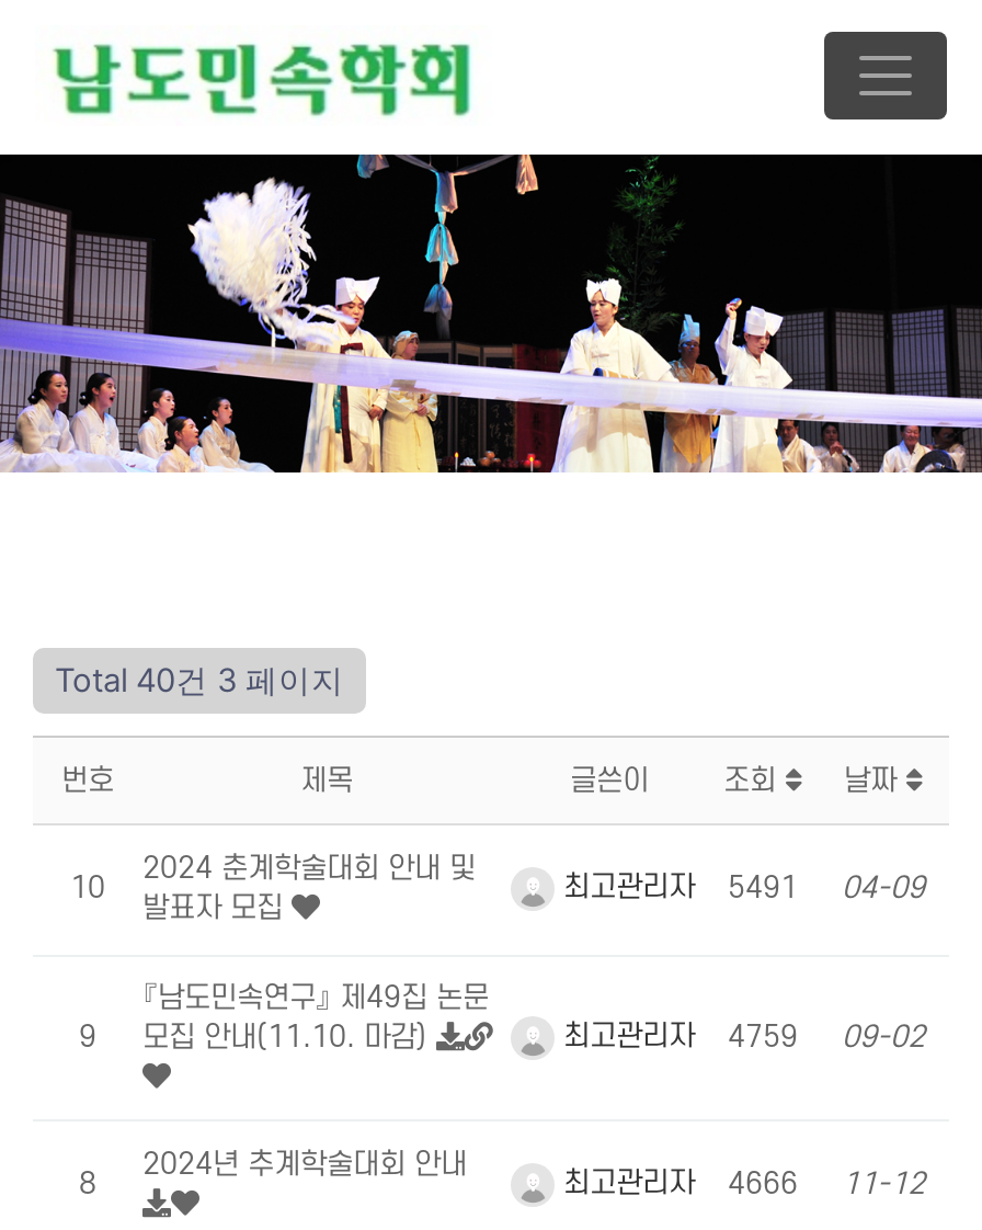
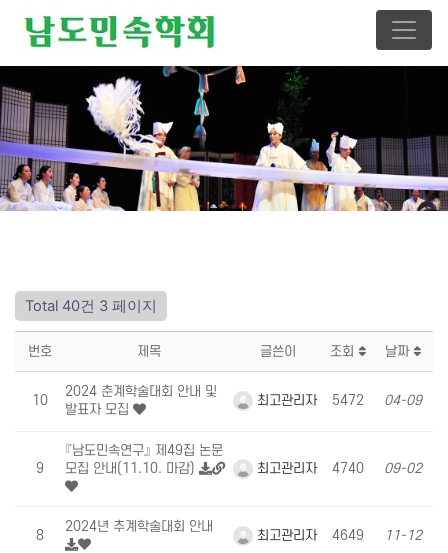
- 최고관리자 5491 04-09
+ 최고관리자 5472 04-09

- 최고관리자 4759 09-02
+ 최고관리자 4740 09-02

- 최고관리자 4666 11-12
+ 최고관리자 4649 11-12
